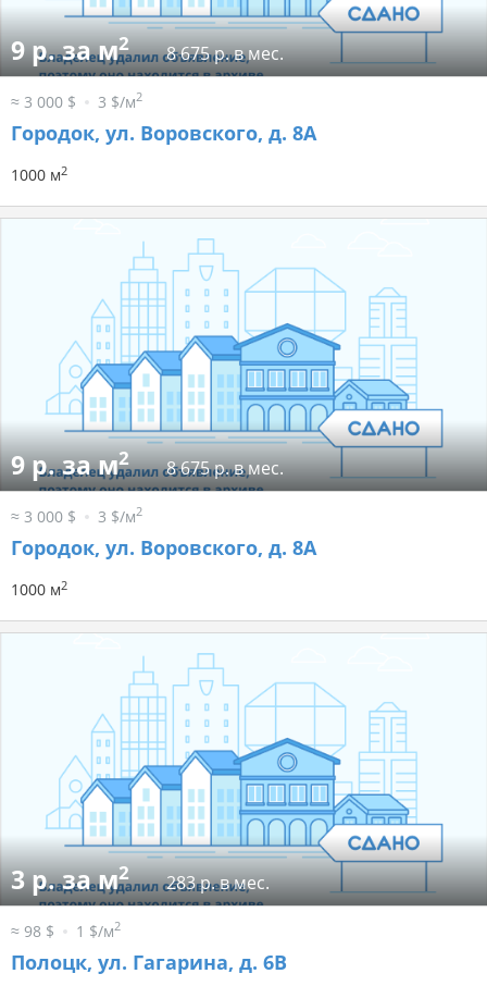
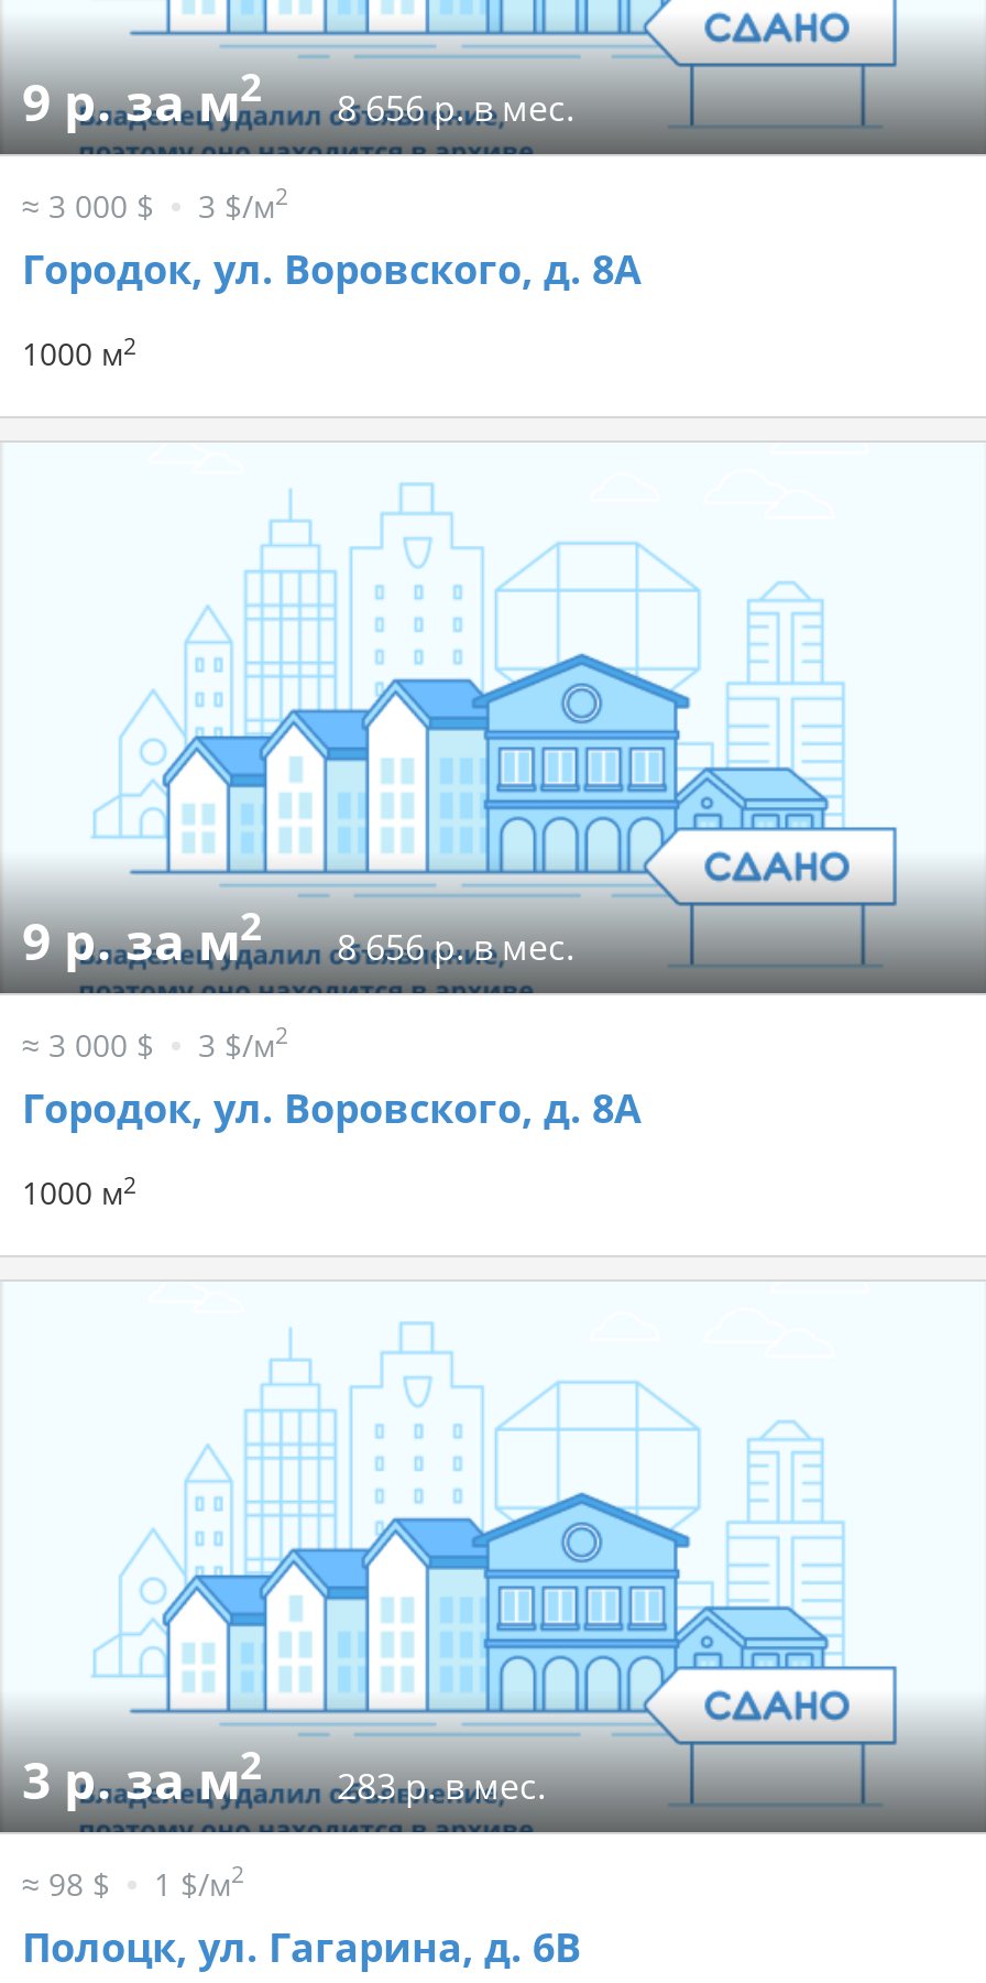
- 8 675 р. в мес.
+ 8 656 р. в мес.

- 8 675 р. в мес.
+ 8 656 р. в мес.
